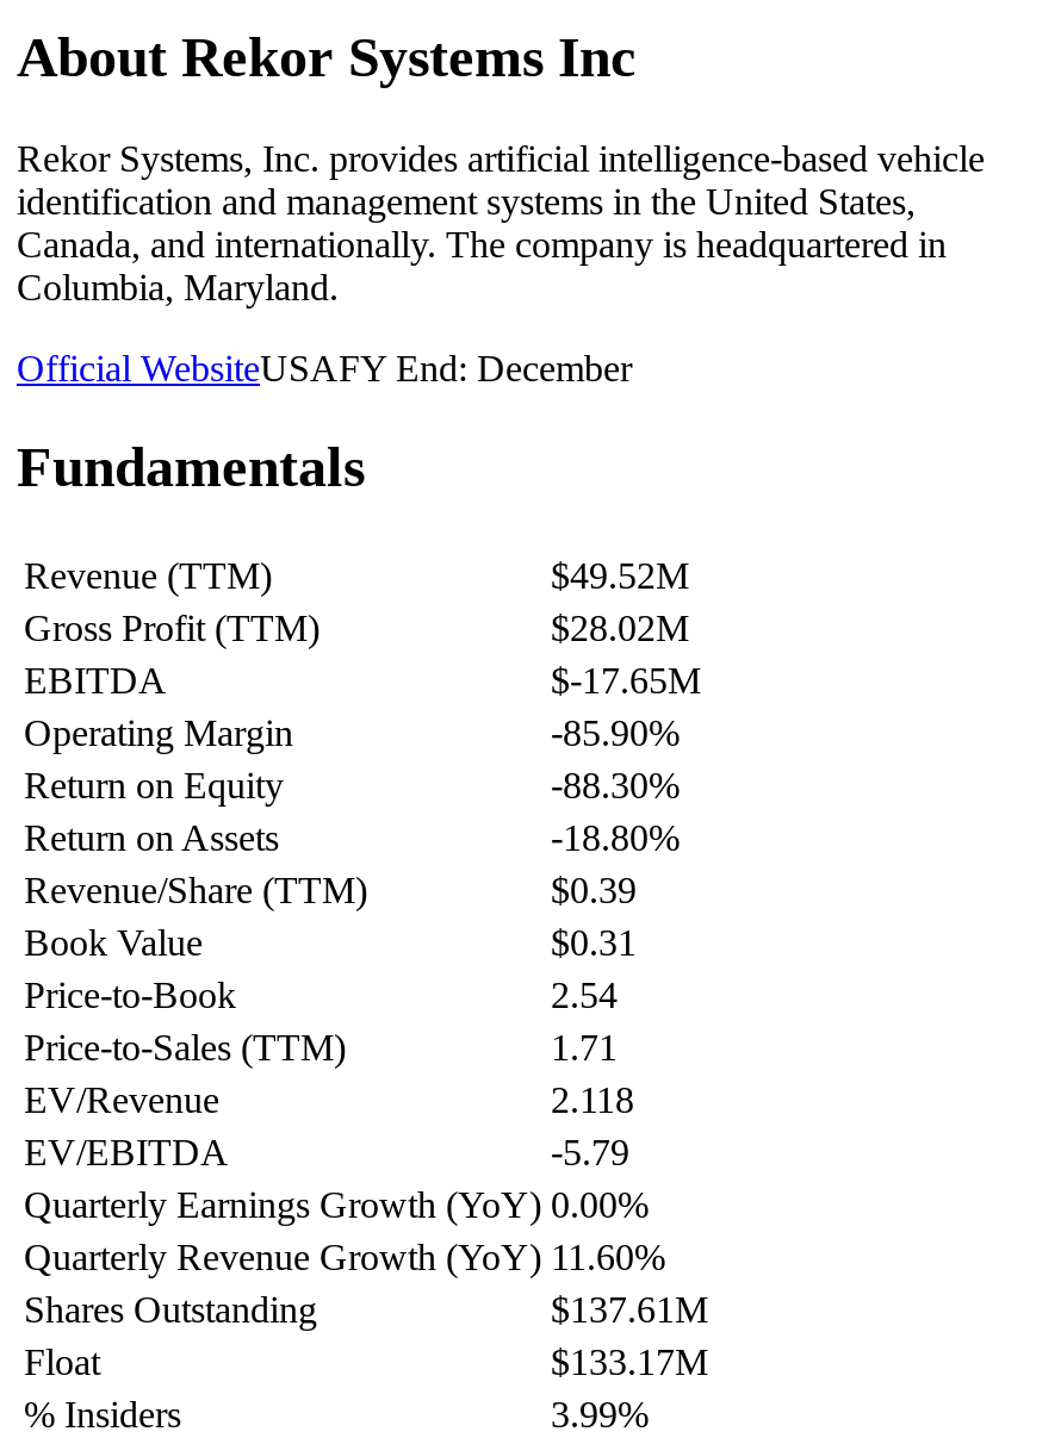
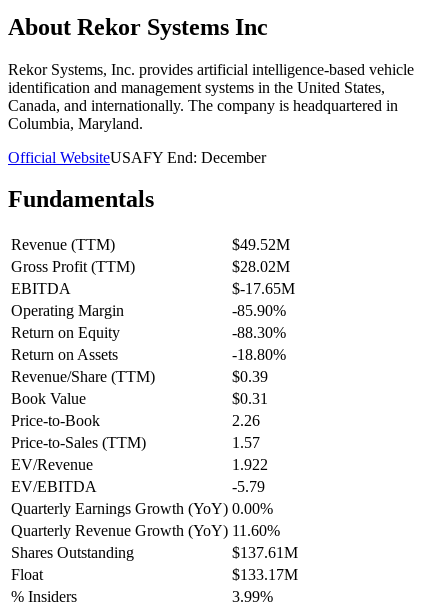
- 2.54
+ 2.26

- 1.71
+ 1.57

- 2.118
+ 1.922
